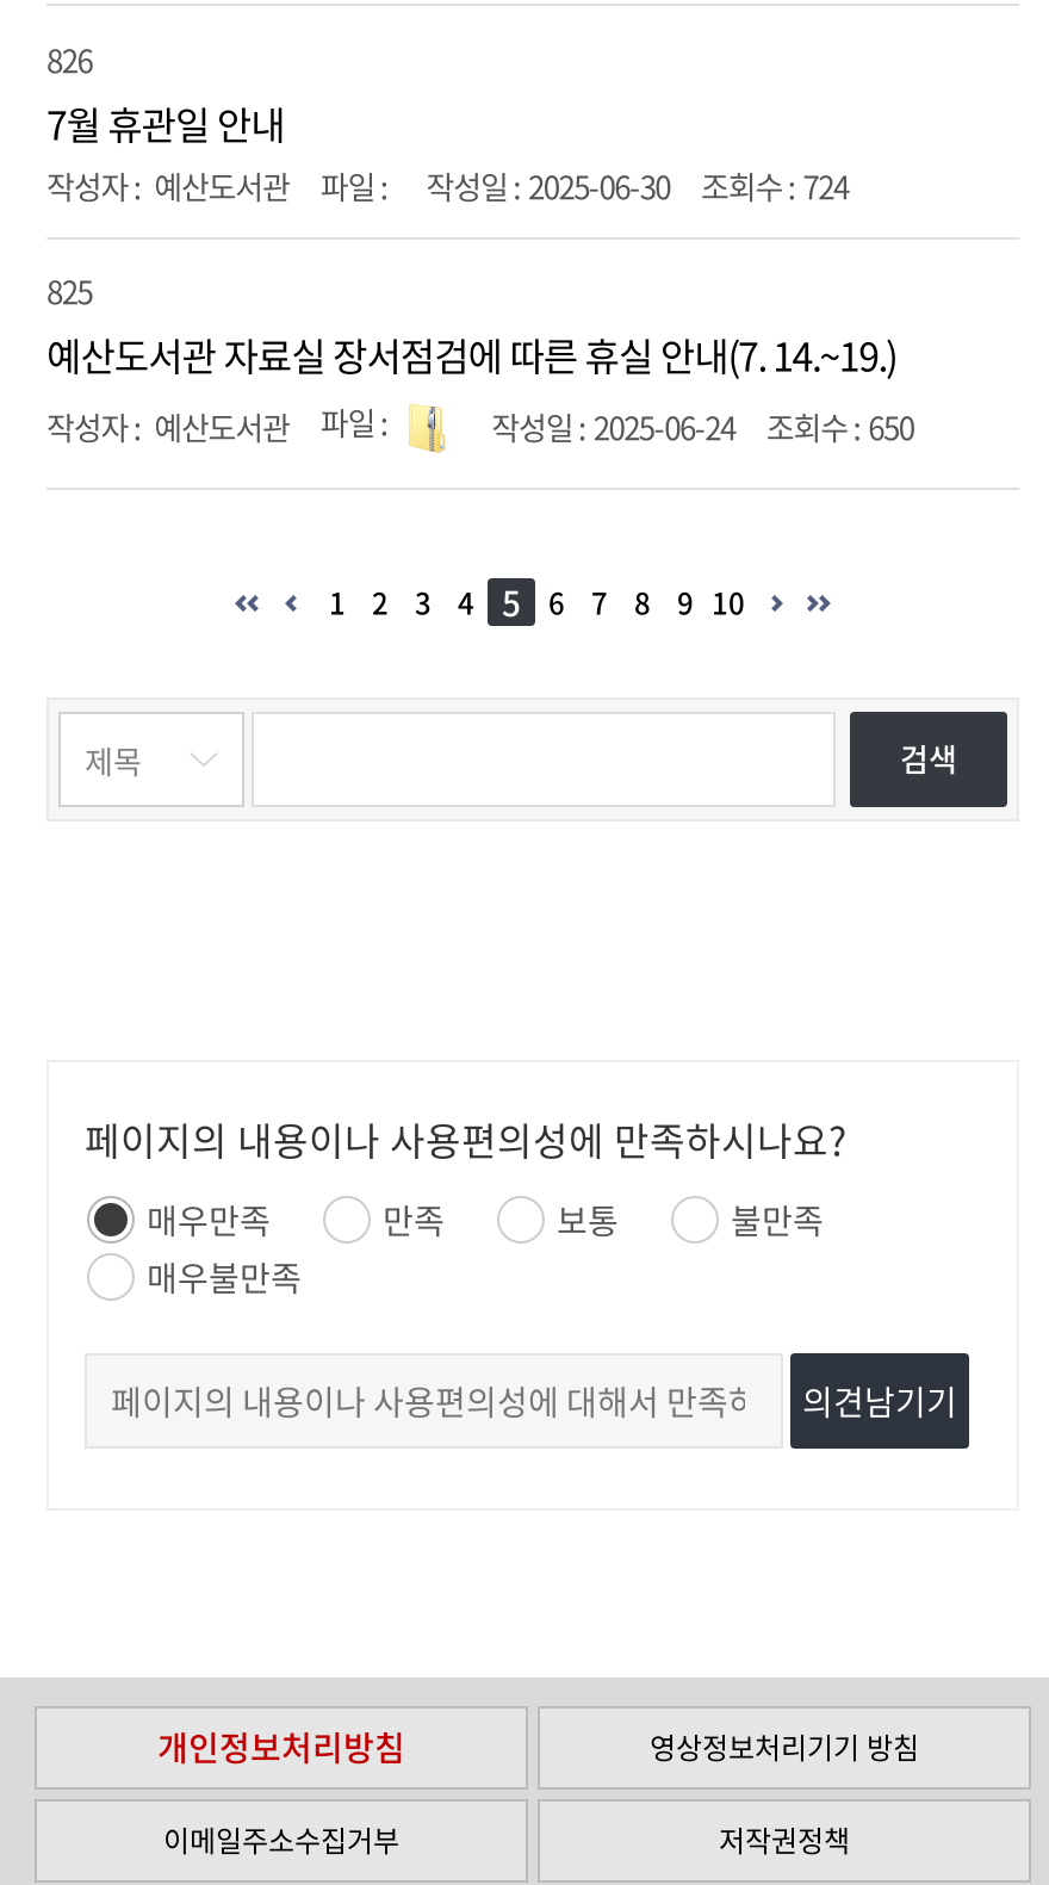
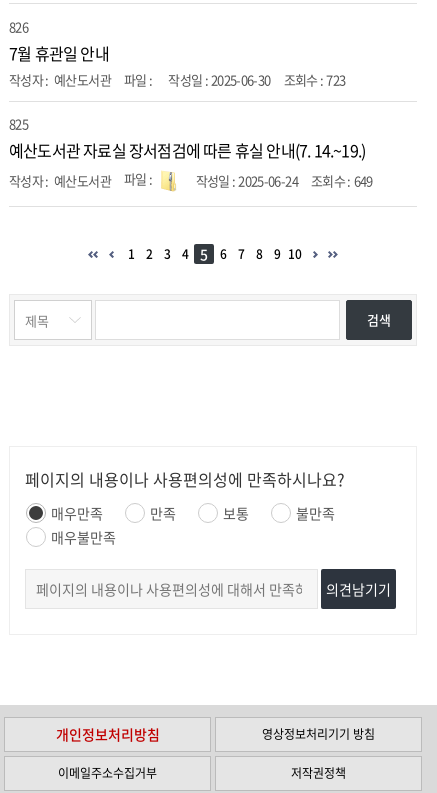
- 724
+ 723

- 650
+ 649
